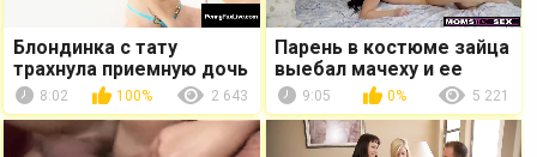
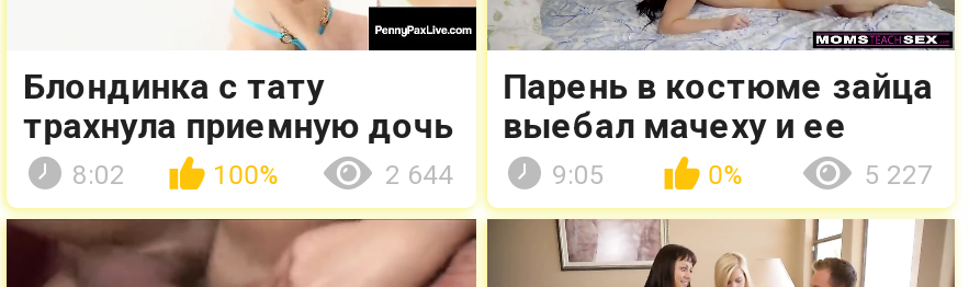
- 2 643
+ 2 644

- 5 221
+ 5 227
